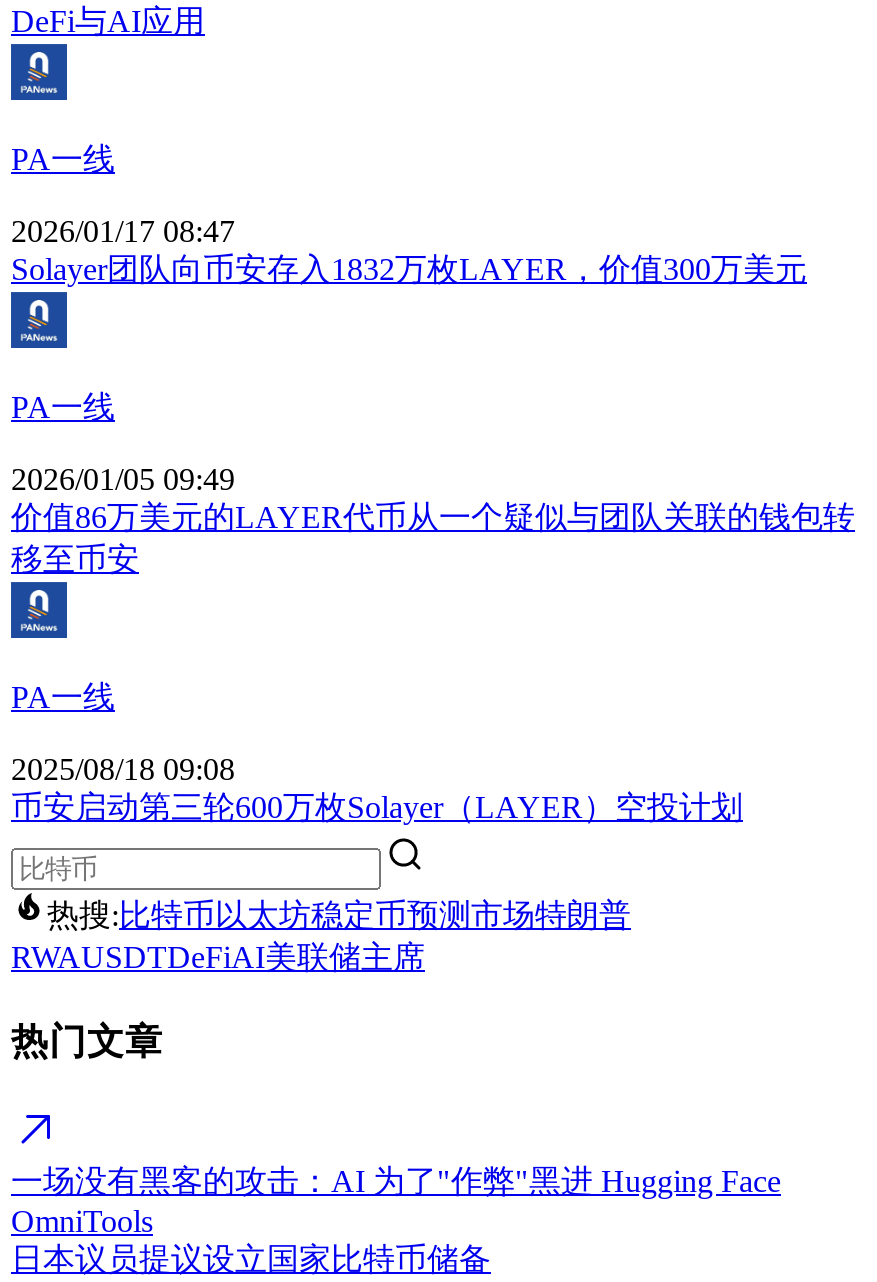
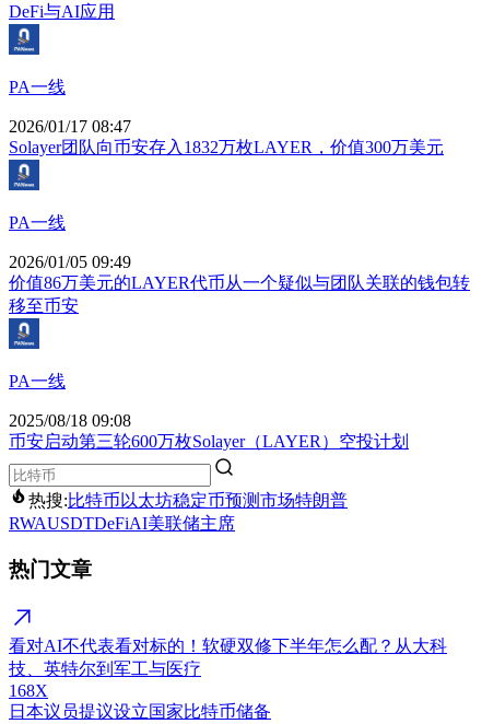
- 一场没有黑客的攻击：AI 为了"作弊"黑进 Hugging Face
- OmniTools
+ 看对AI不代表看对标的！软硬双修下半年怎么配？从大科
+ 技、英特尔到军工与医疗
+ 168X
